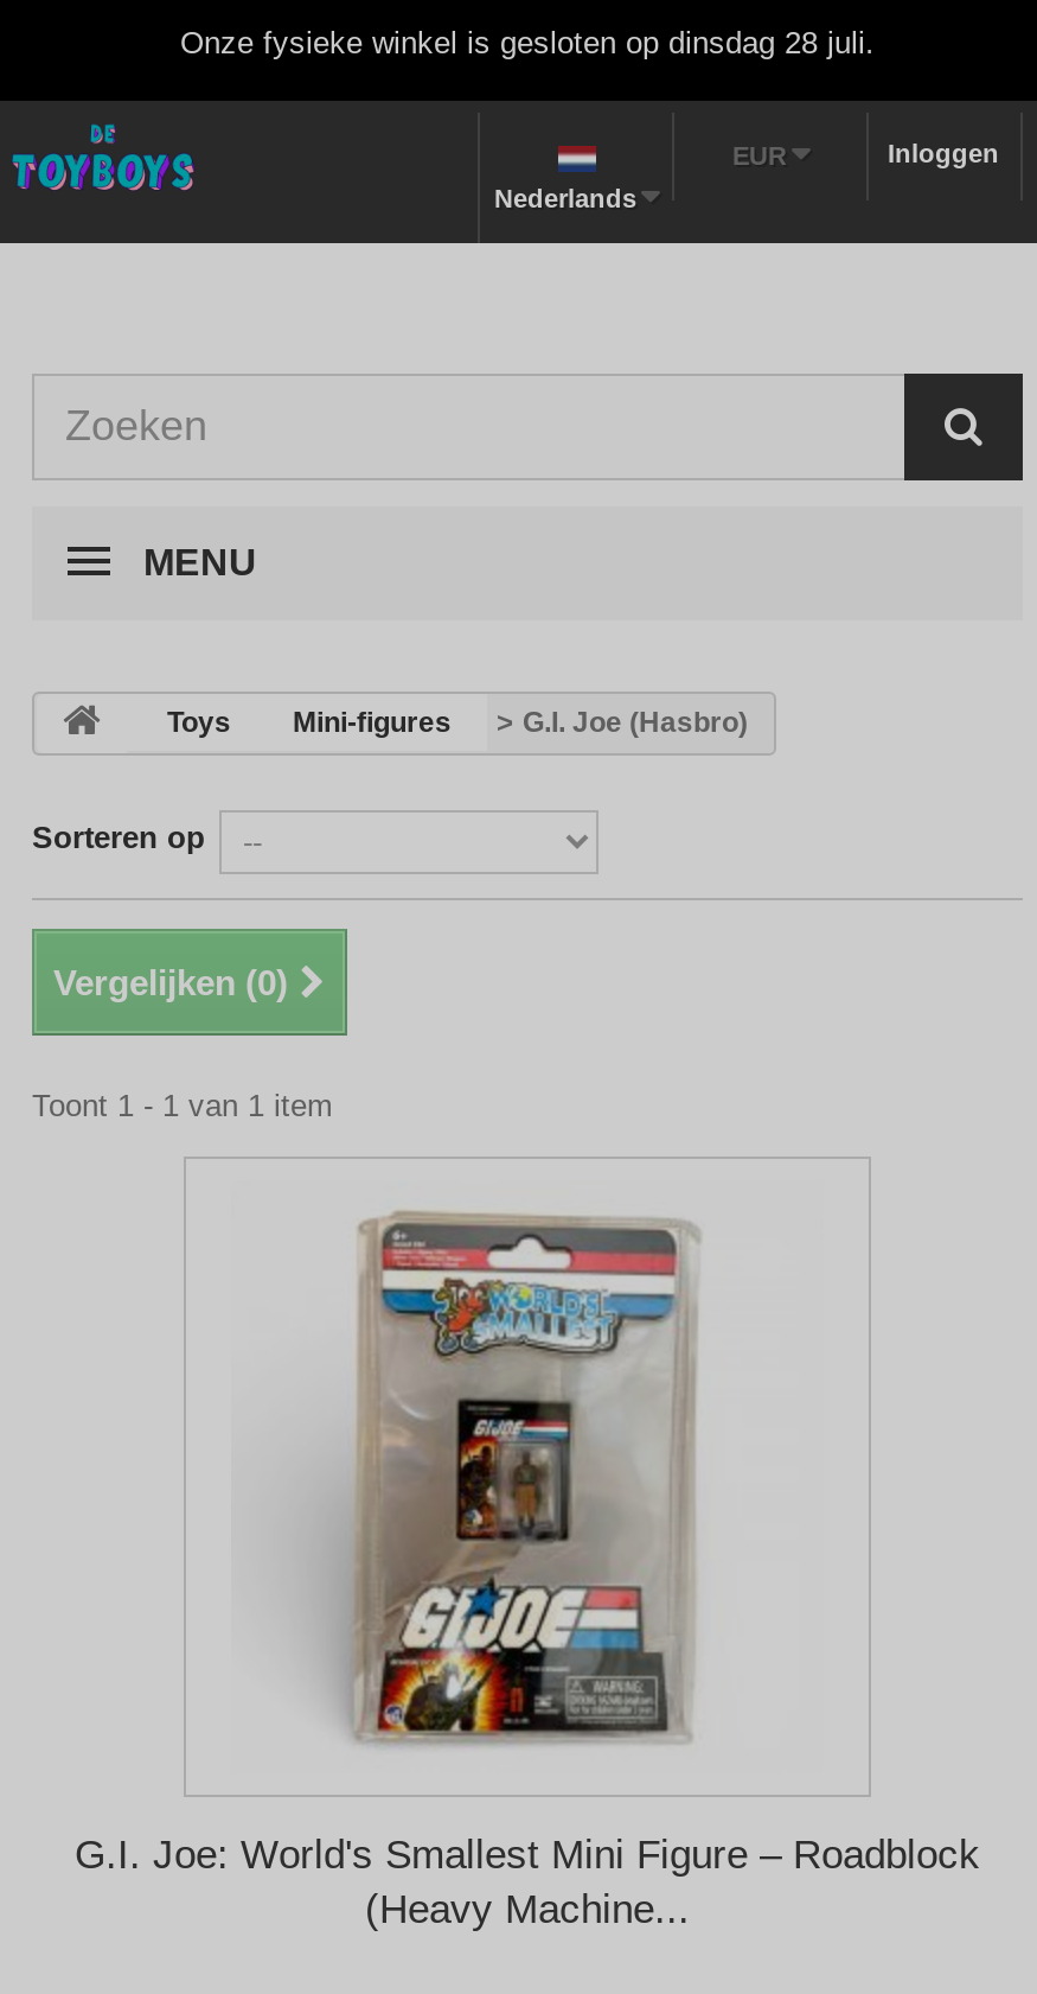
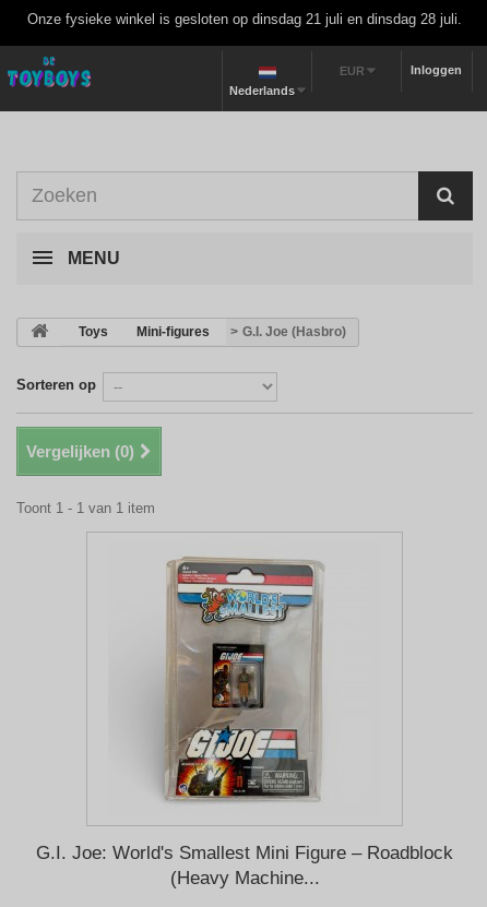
- Onze fysieke winkel is gesloten op dinsdag 28 juli.
+ Onze fysieke winkel is gesloten op dinsdag 21 juli en dinsdag 28 juli.
